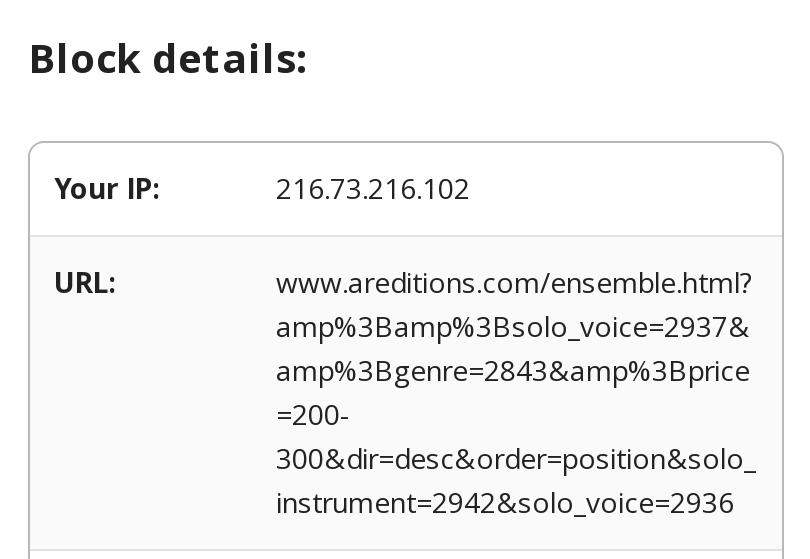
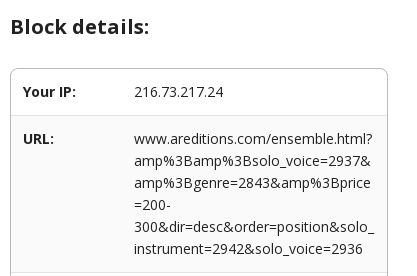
- 216.73.216.102
+ 216.73.217.24
